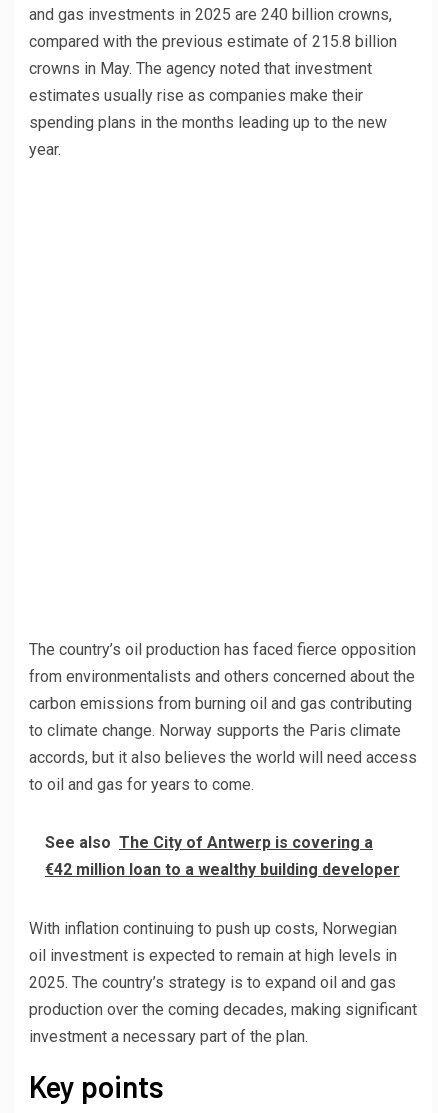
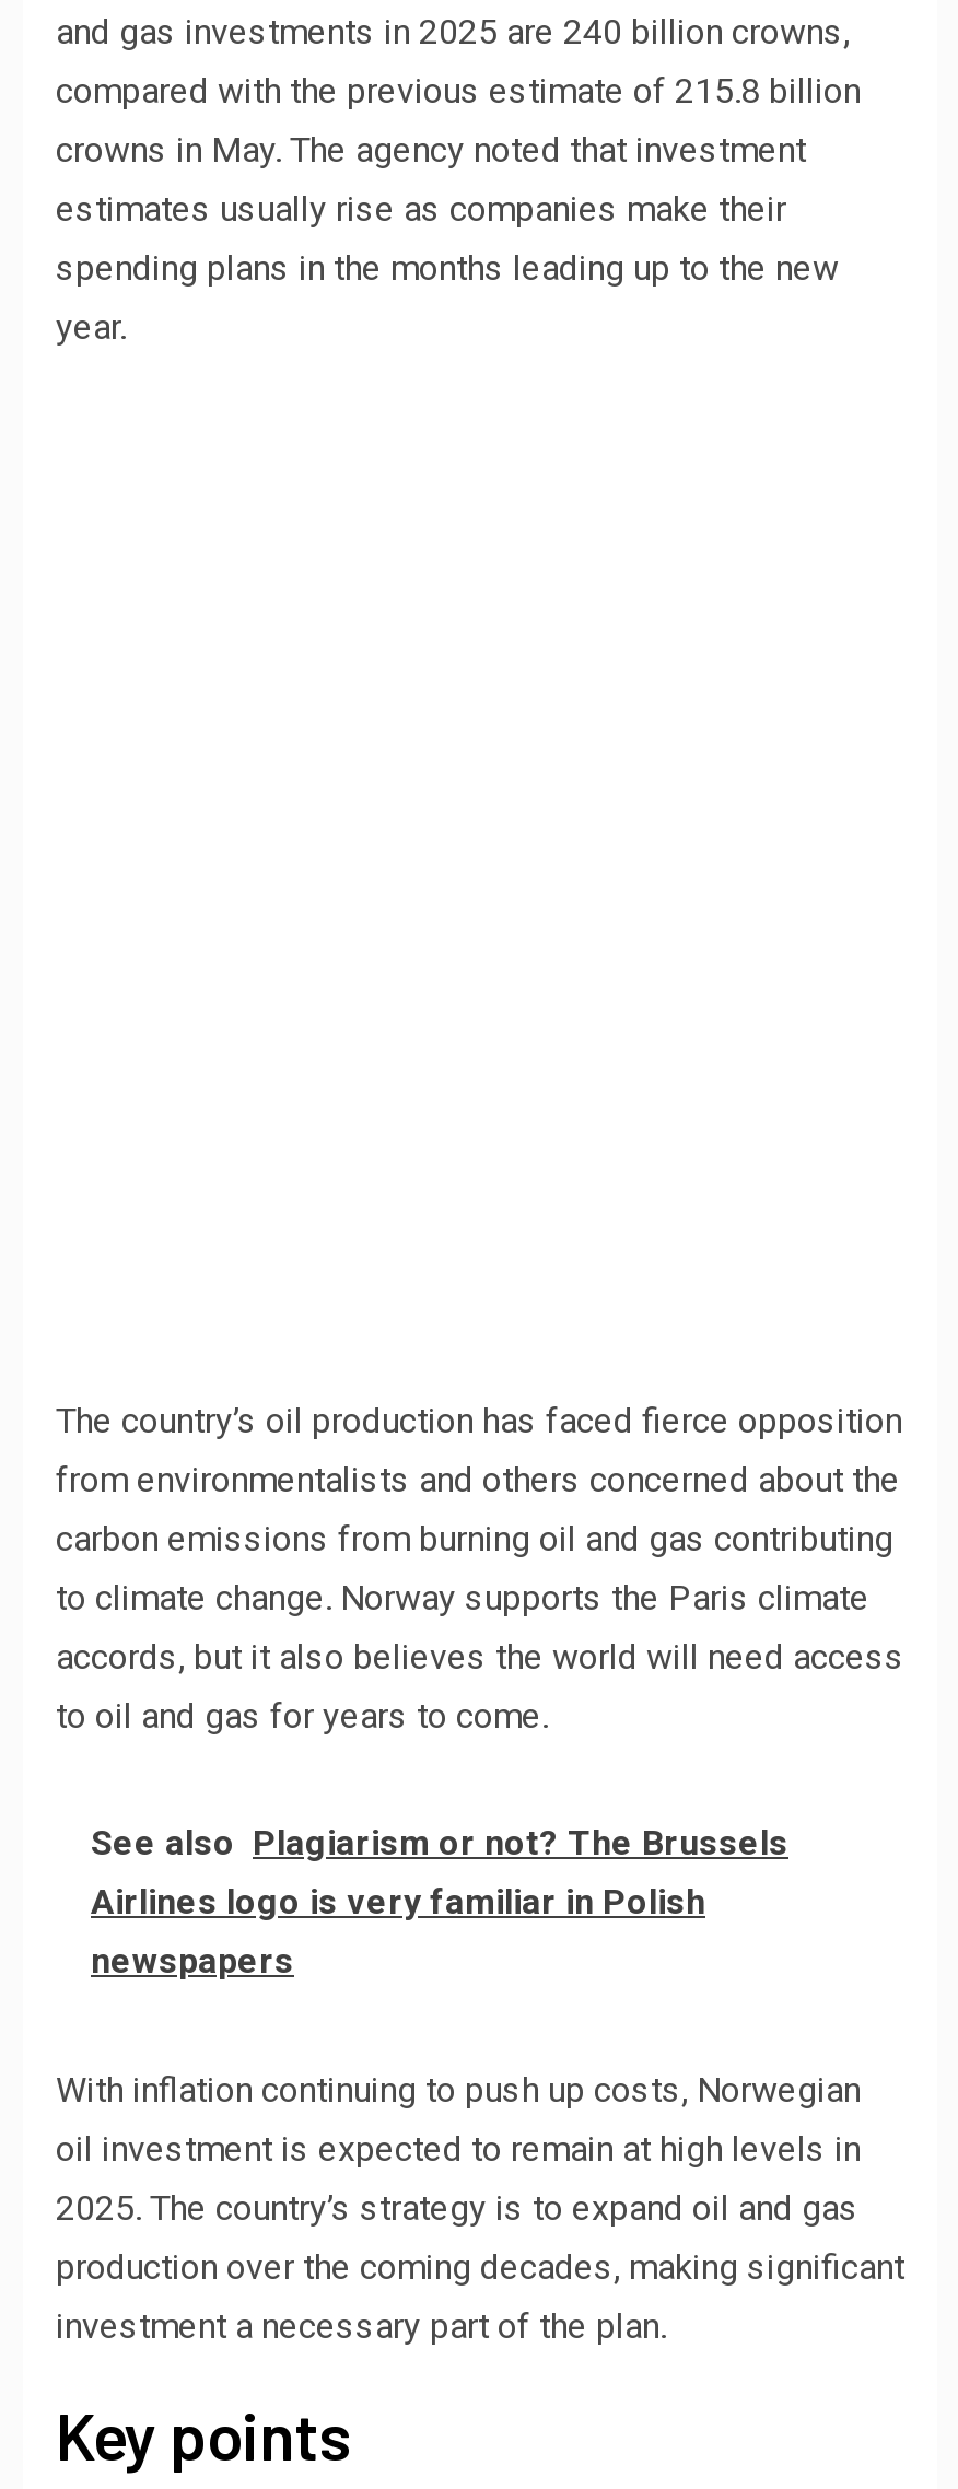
- See also The City of Antwerp is covering a
- €42 million loan to a wealthy building developer
+ See also Plagiarism or not? The Brussels
+ Airlines logo is very familiar in Polish
+ newspapers
